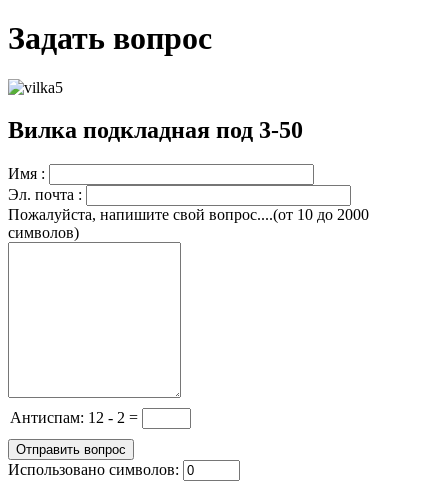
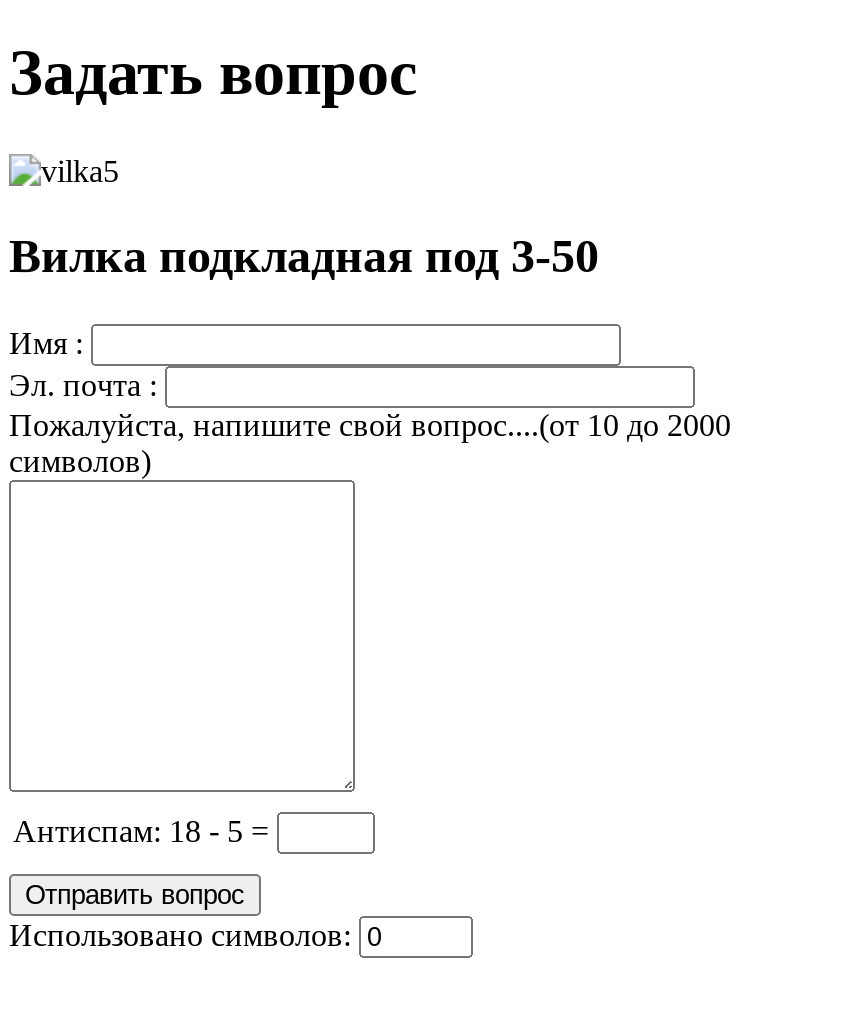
- Антиcпам: 12 - 2 =
+ Антиcпам: 18 - 5 =
